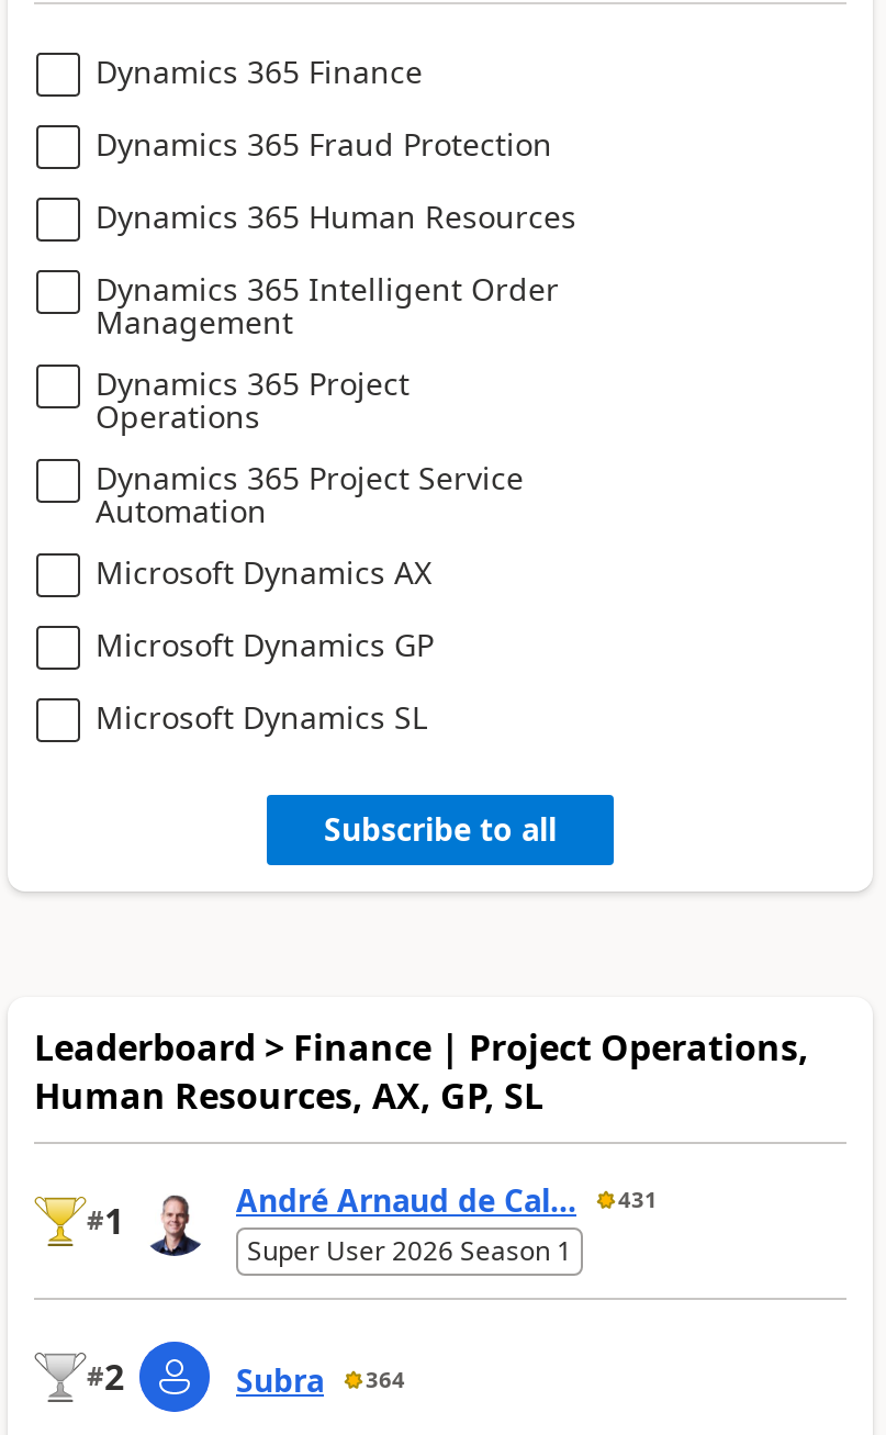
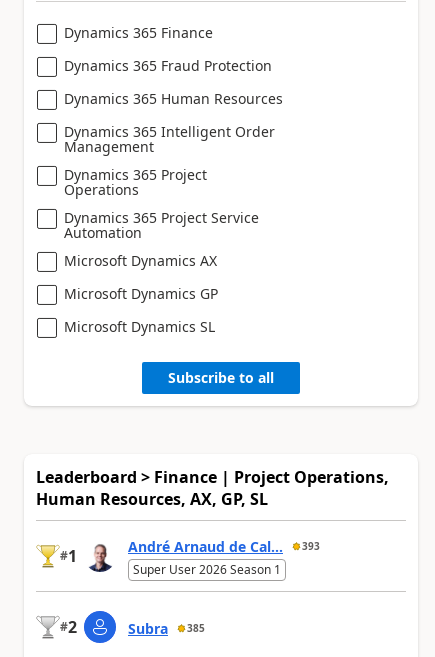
- André Arnaud de Cal... 431
+ André Arnaud de Cal... 393

- Subra 364
+ Subra 385
